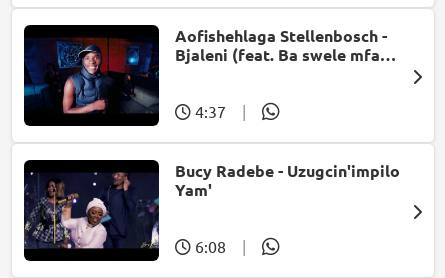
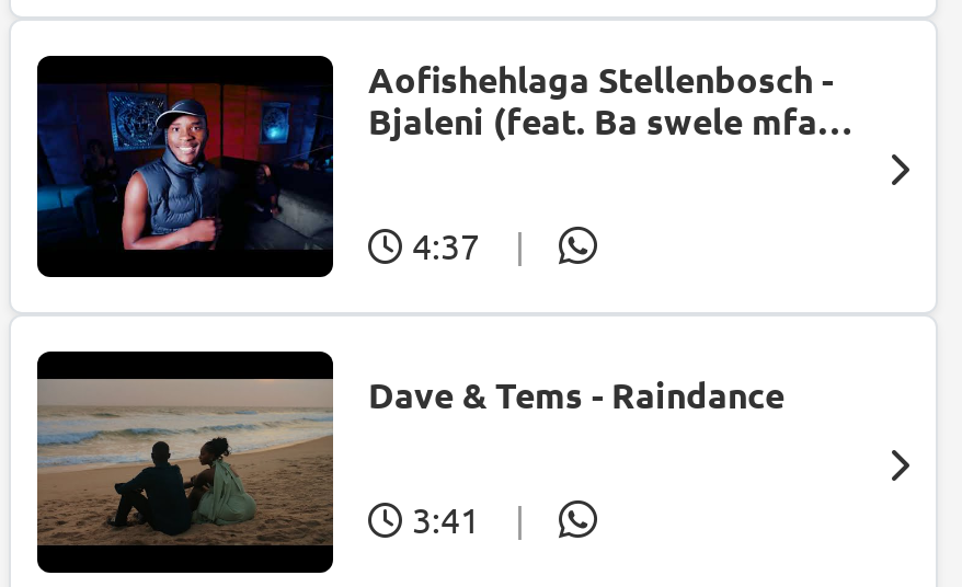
- [image]
- Bucy Radebe - Uzugcin'impilo
- Yam'
+ [image]
+ Dave & Tems - Raindance

- 6:08
+ 3:41
